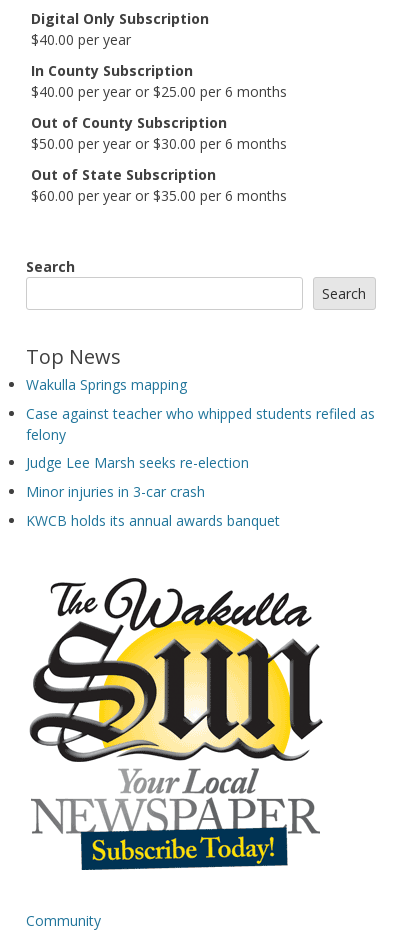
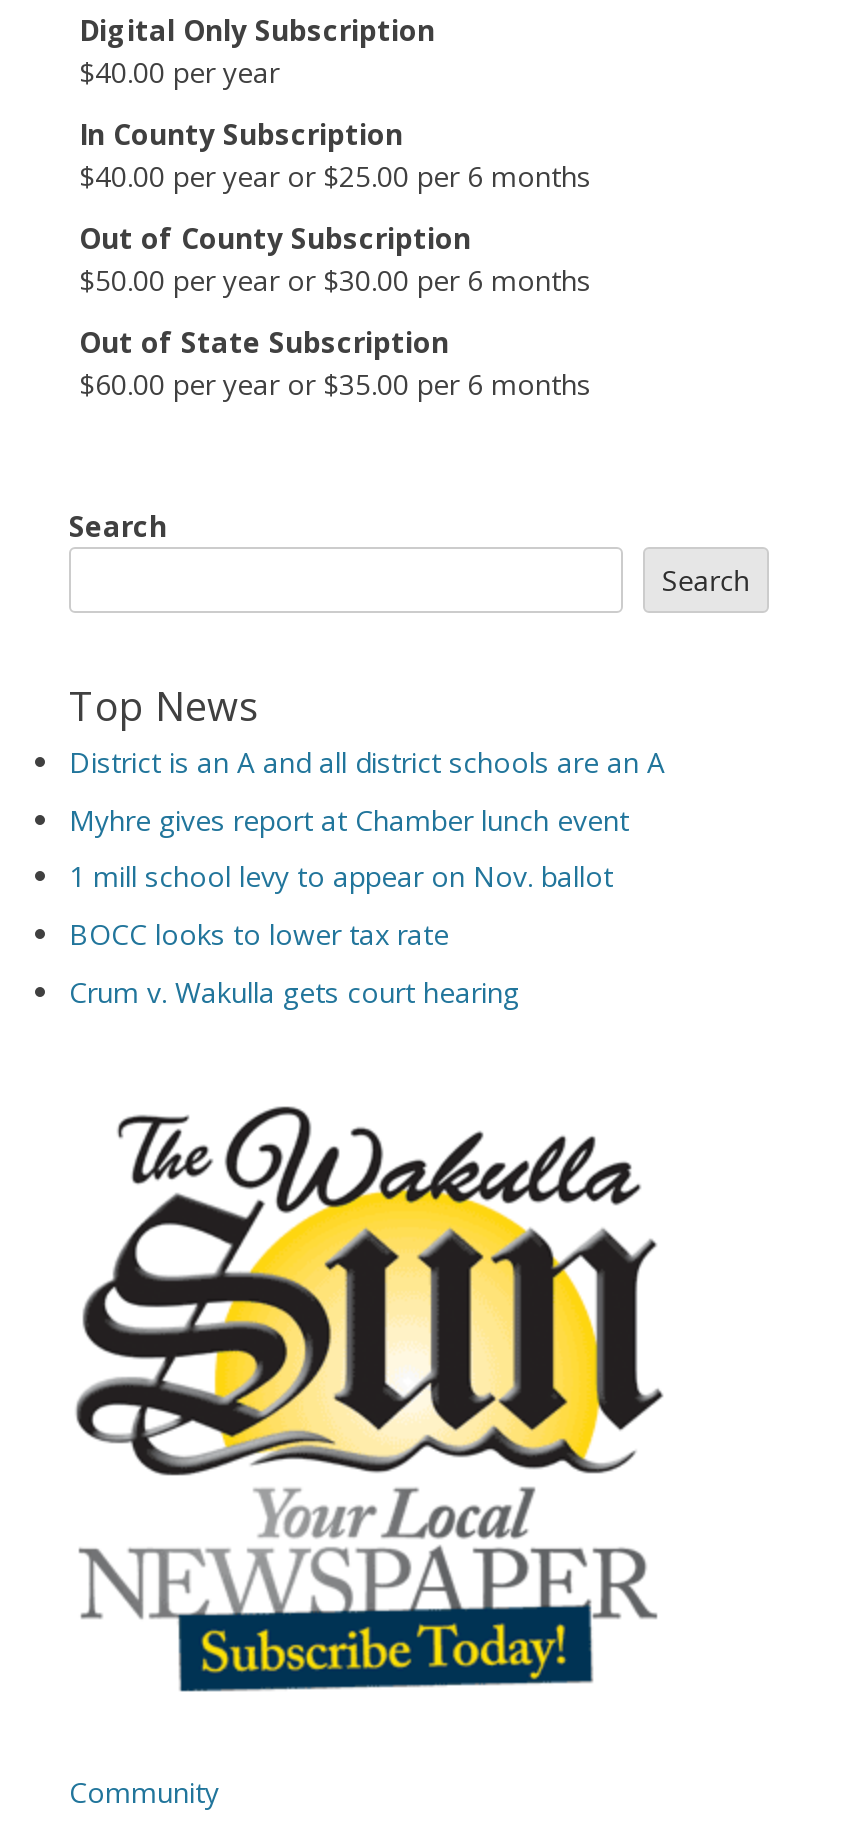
- Wakulla Springs mapping
+ District is an A and all district schools are an A

- Case against teacher who whipped students refiled as
- felony
+ Myhre gives report at Chamber lunch event

- Judge Lee Marsh seeks re-election
+ 1 mill school levy to appear on Nov. ballot

- Minor injuries in 3-car crash
+ BOCC looks to lower tax rate

- KWCB holds its annual awards banquet
+ Crum v. Wakulla gets court hearing
